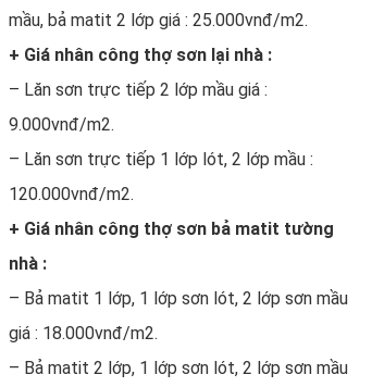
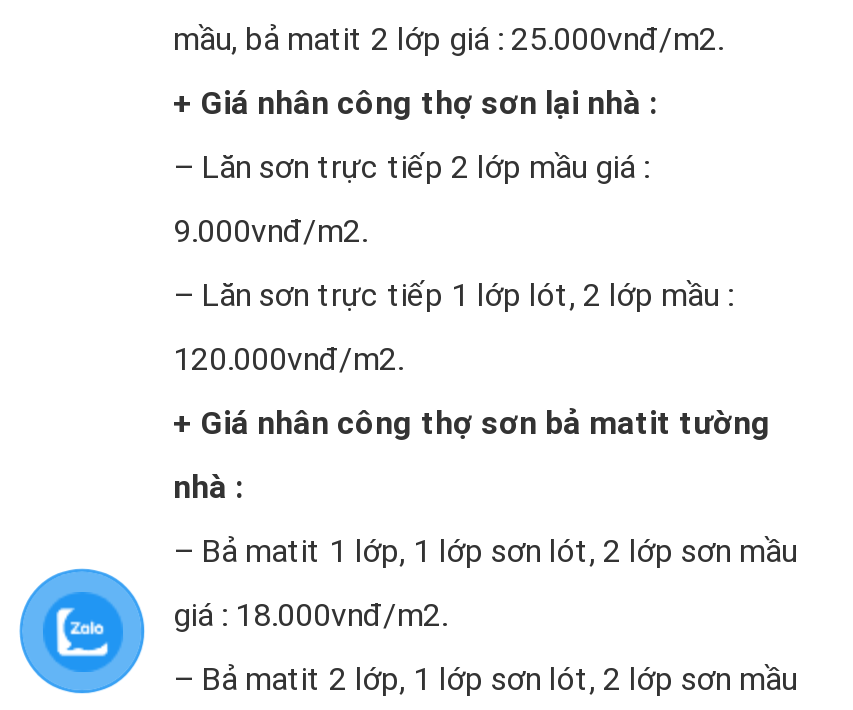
+ [image]
